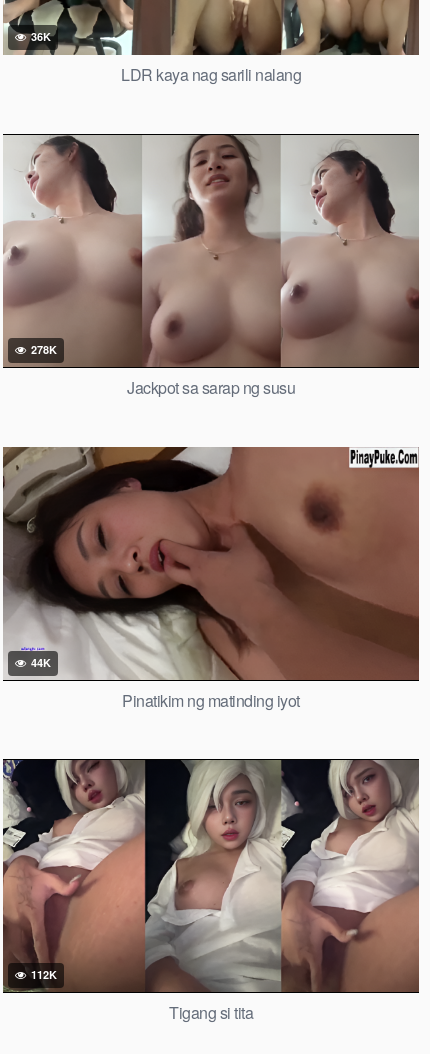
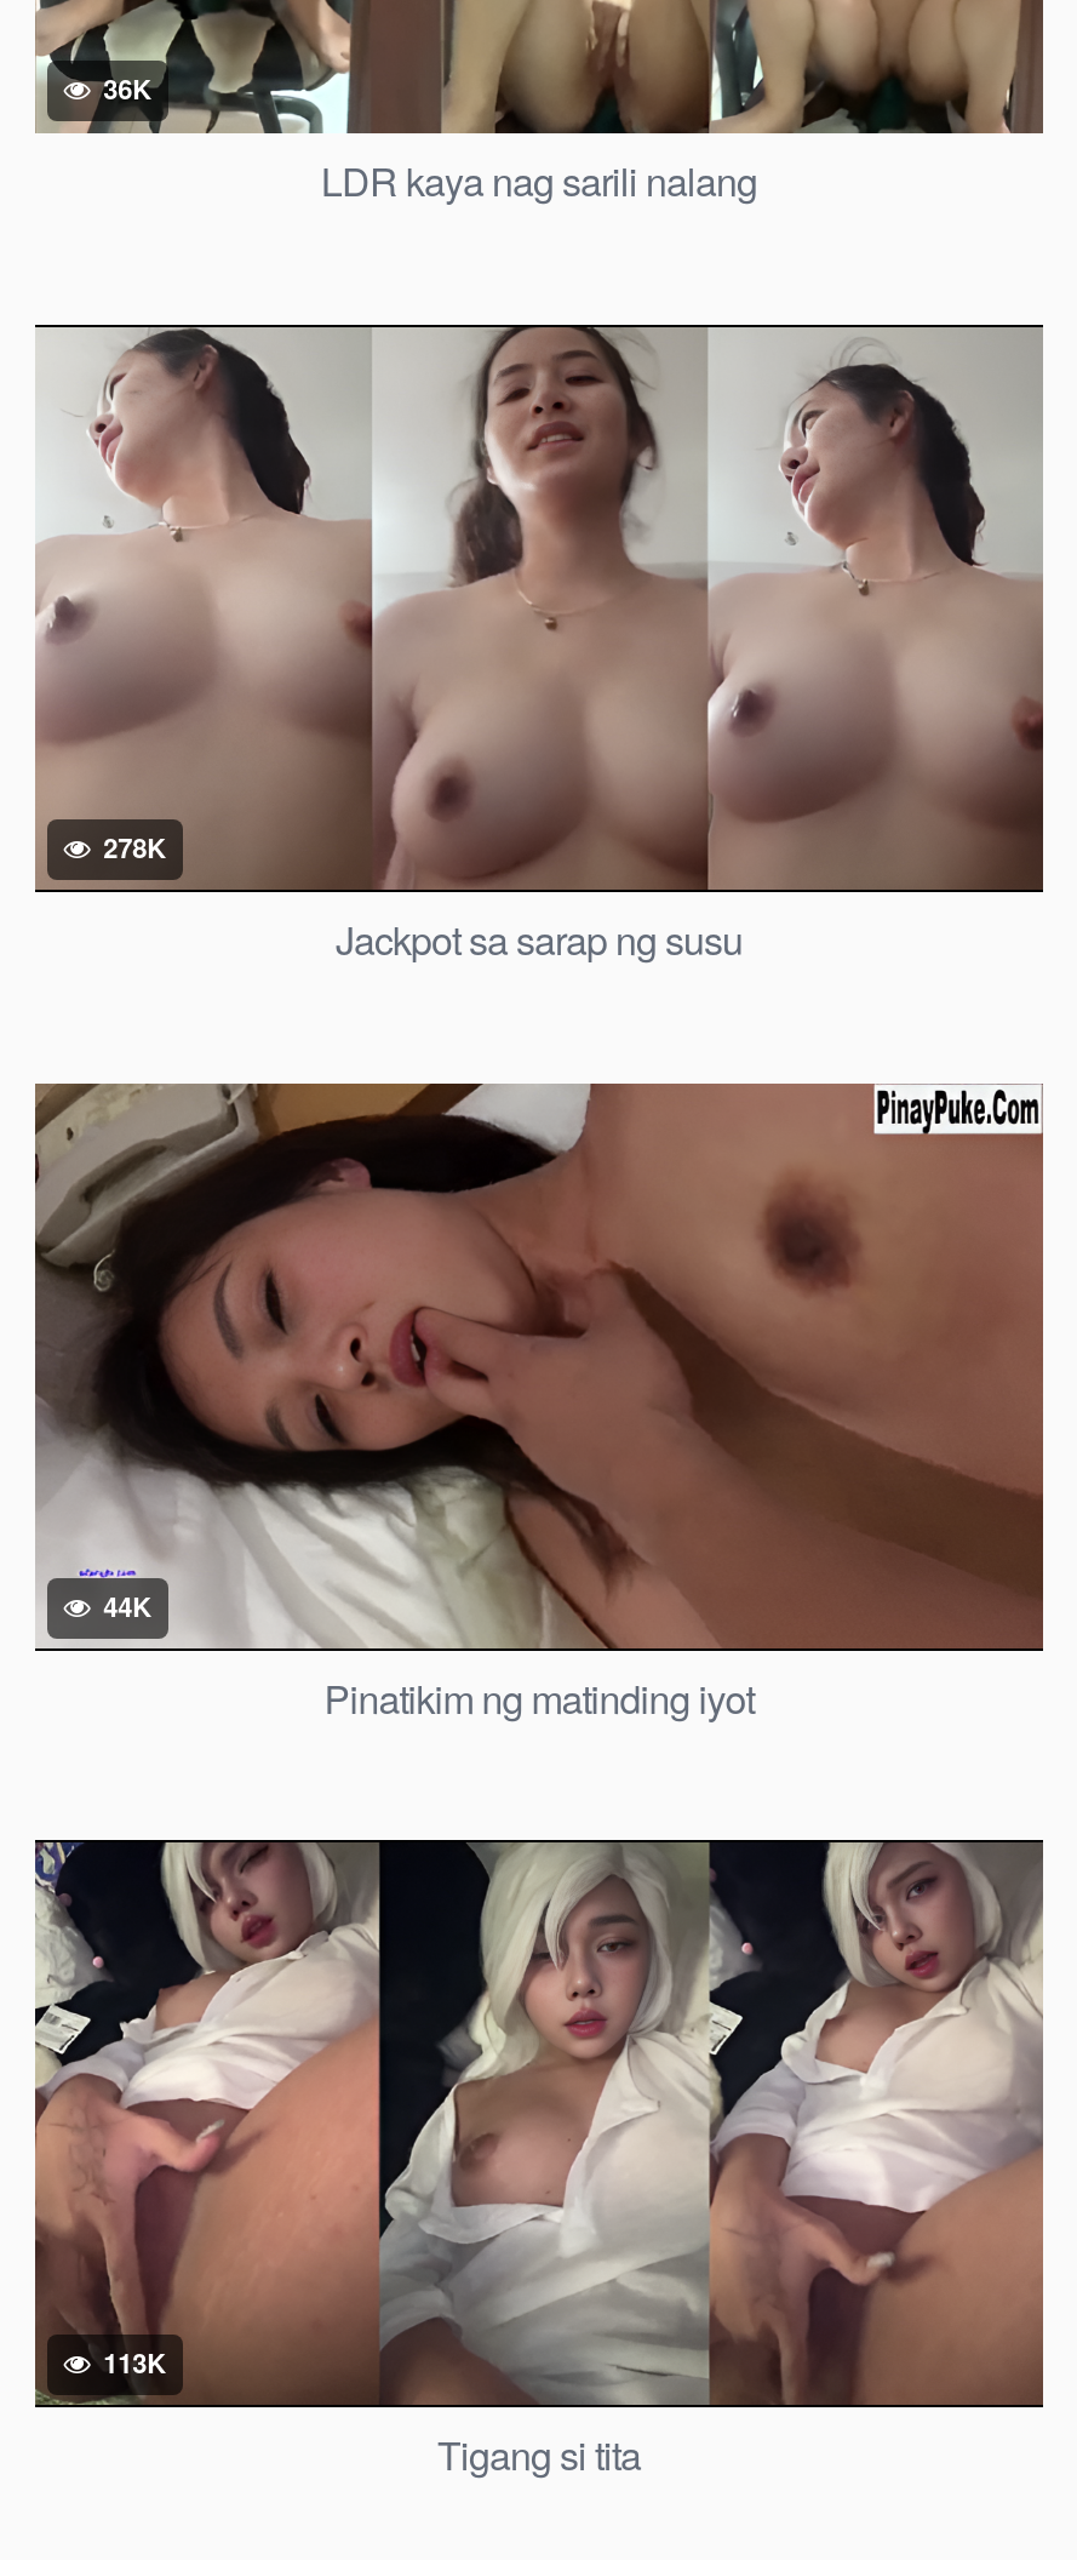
- 112K
+ 113K
